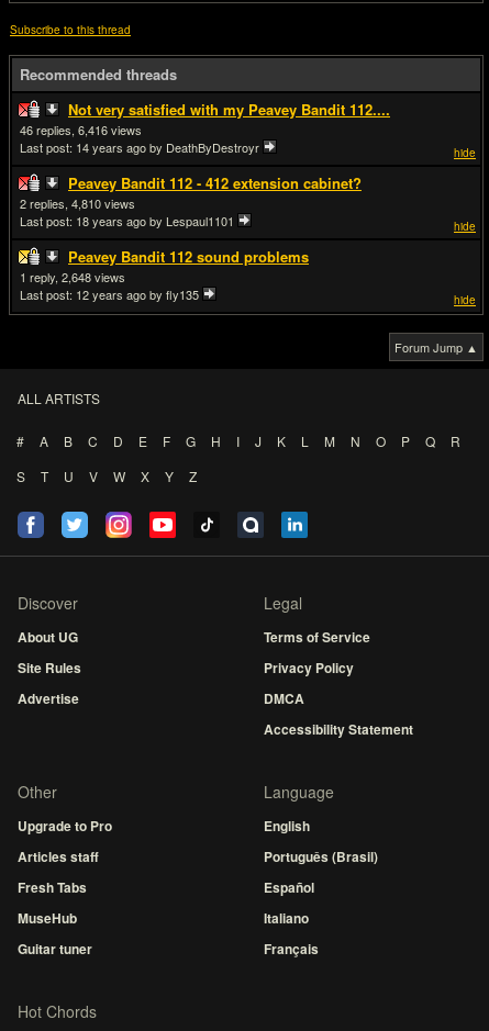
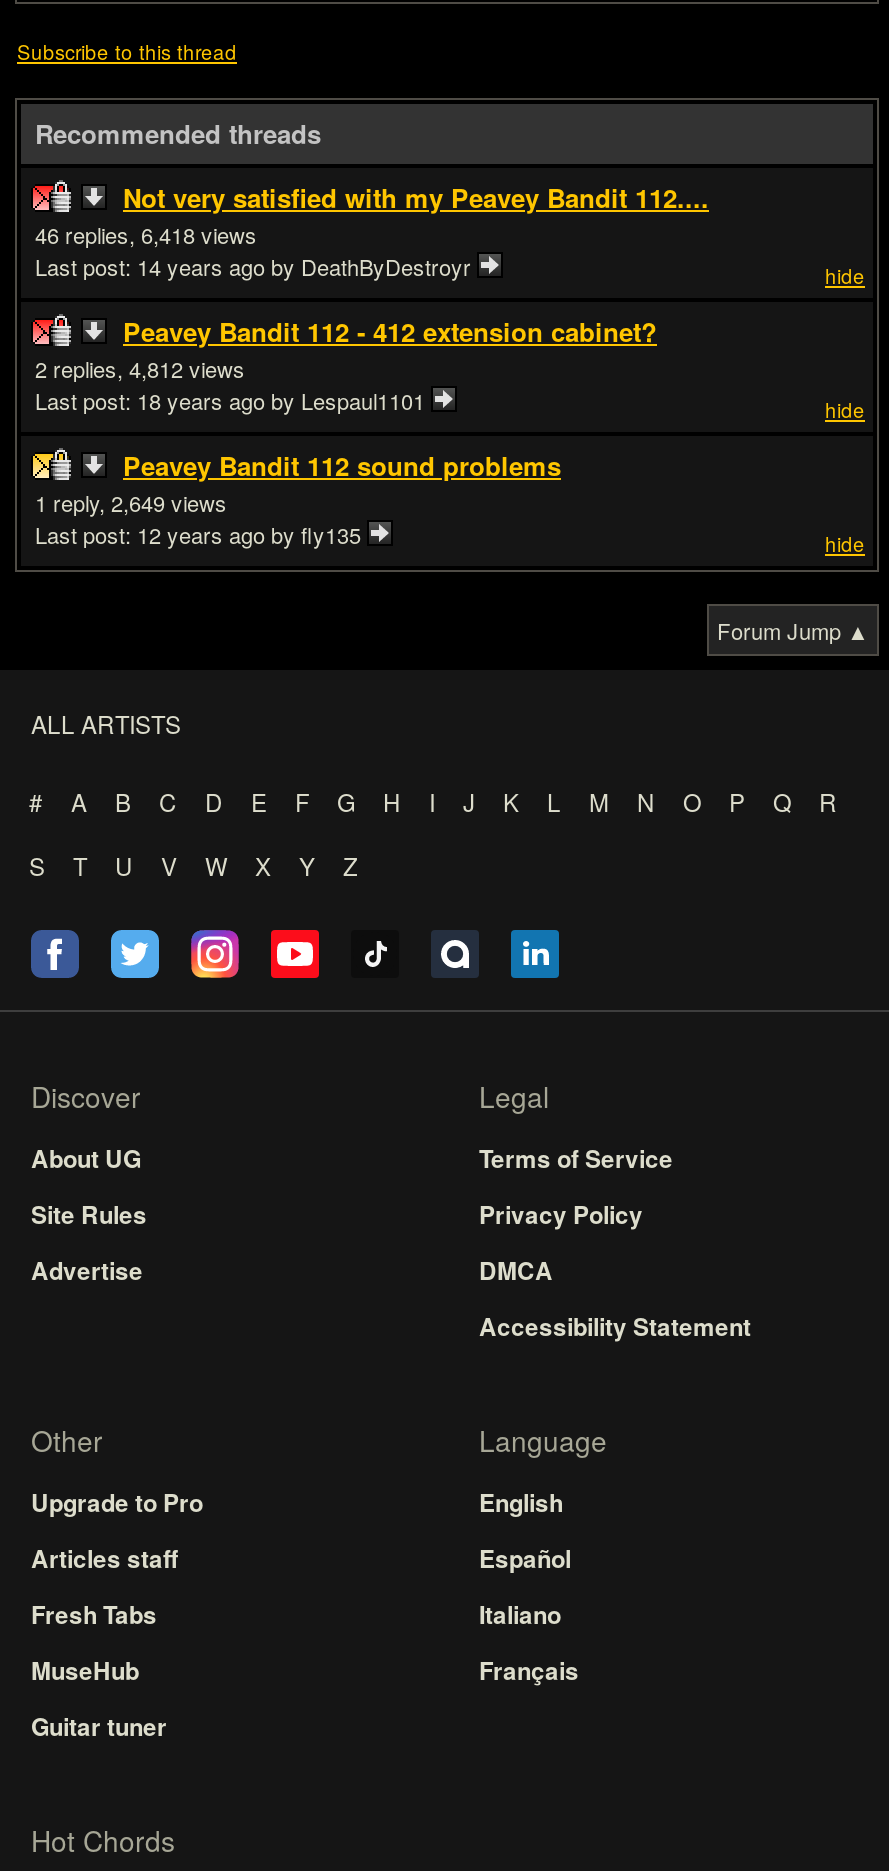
- 6,416
+ 6,418

- 4,810
+ 4,812

- 1 2,648
+ 1 2,649

- Português (Brasil)

moved up: Español | Italiano | Français
